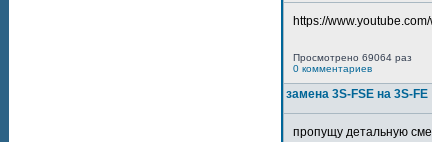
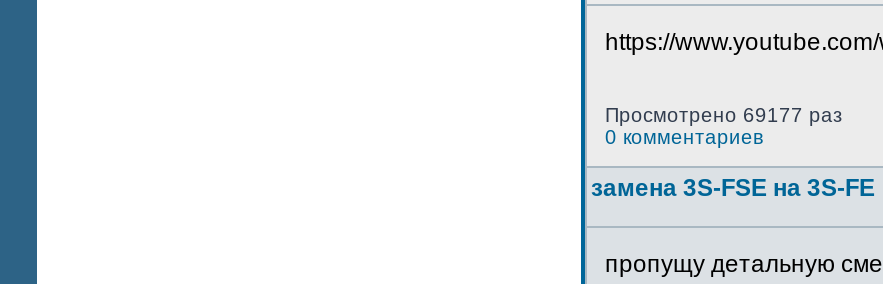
- Просмотрено 69064 раз
+ Просмотрено 69177 раз
